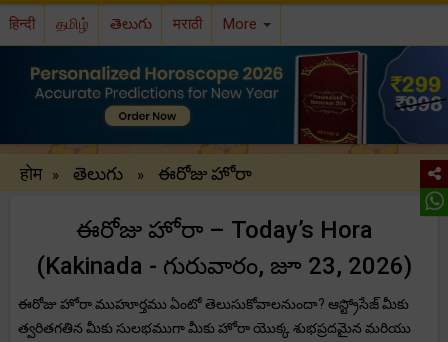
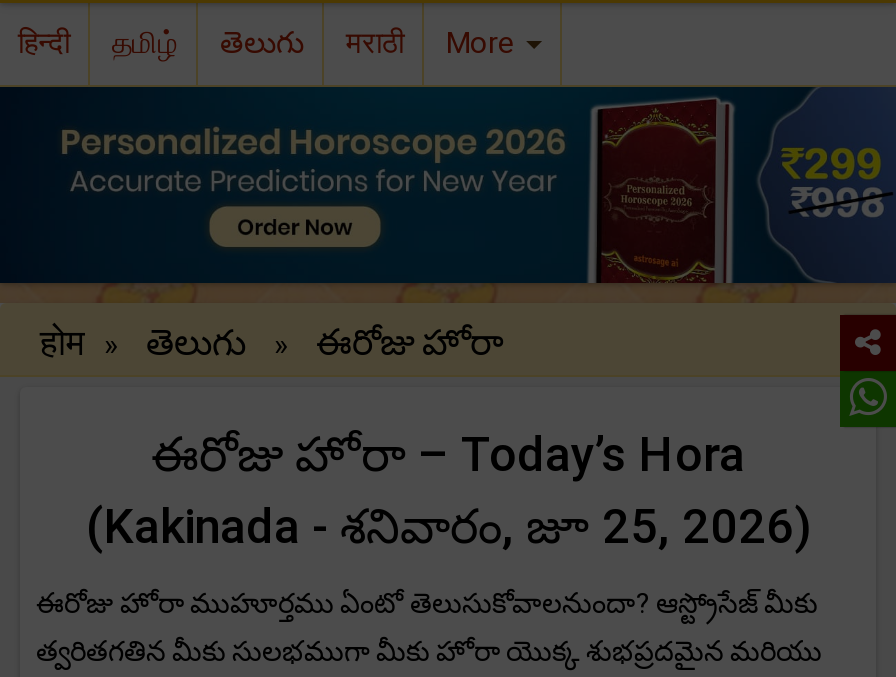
- (Kakinada - గురువారం, జూ 23, 2026)
+ (Kakinada - శనివారం, జూ 25, 2026)
